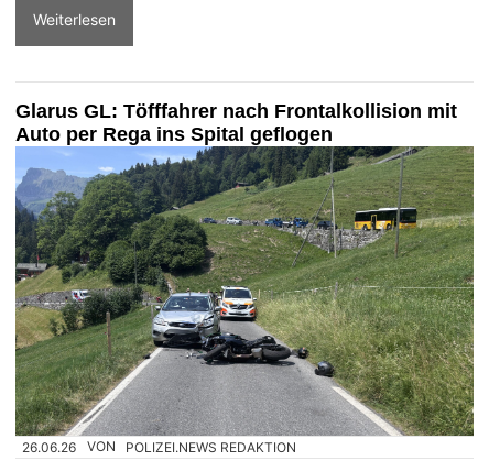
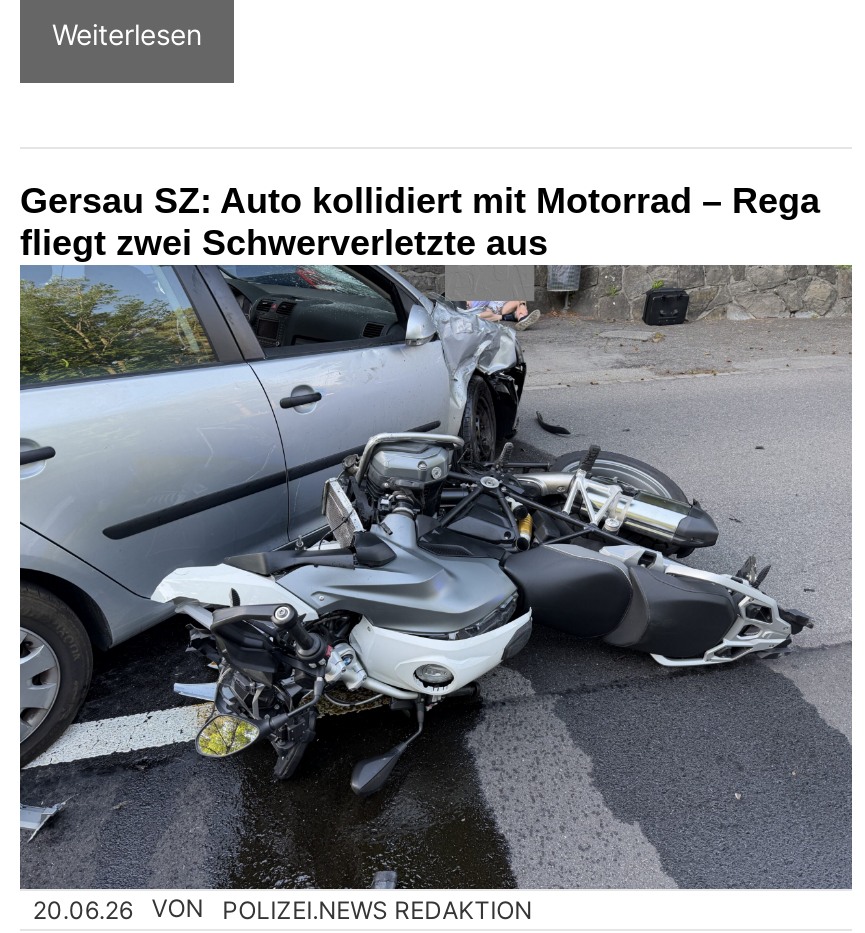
- Glarus GL: Töfffahrer nach Frontalkollision mit
- Auto per Rega ins Spital geflogen
+ Gersau SZ: Auto kollidiert mit Motorrad – Rega
+ fliegt zwei Schwerverletzte aus

- [image]
- 26.06.26 VON POLIZEI.NEWS REDAKTION
+ [image]
+ 20.06.26 VON POLIZEI.NEWS REDAKTION
